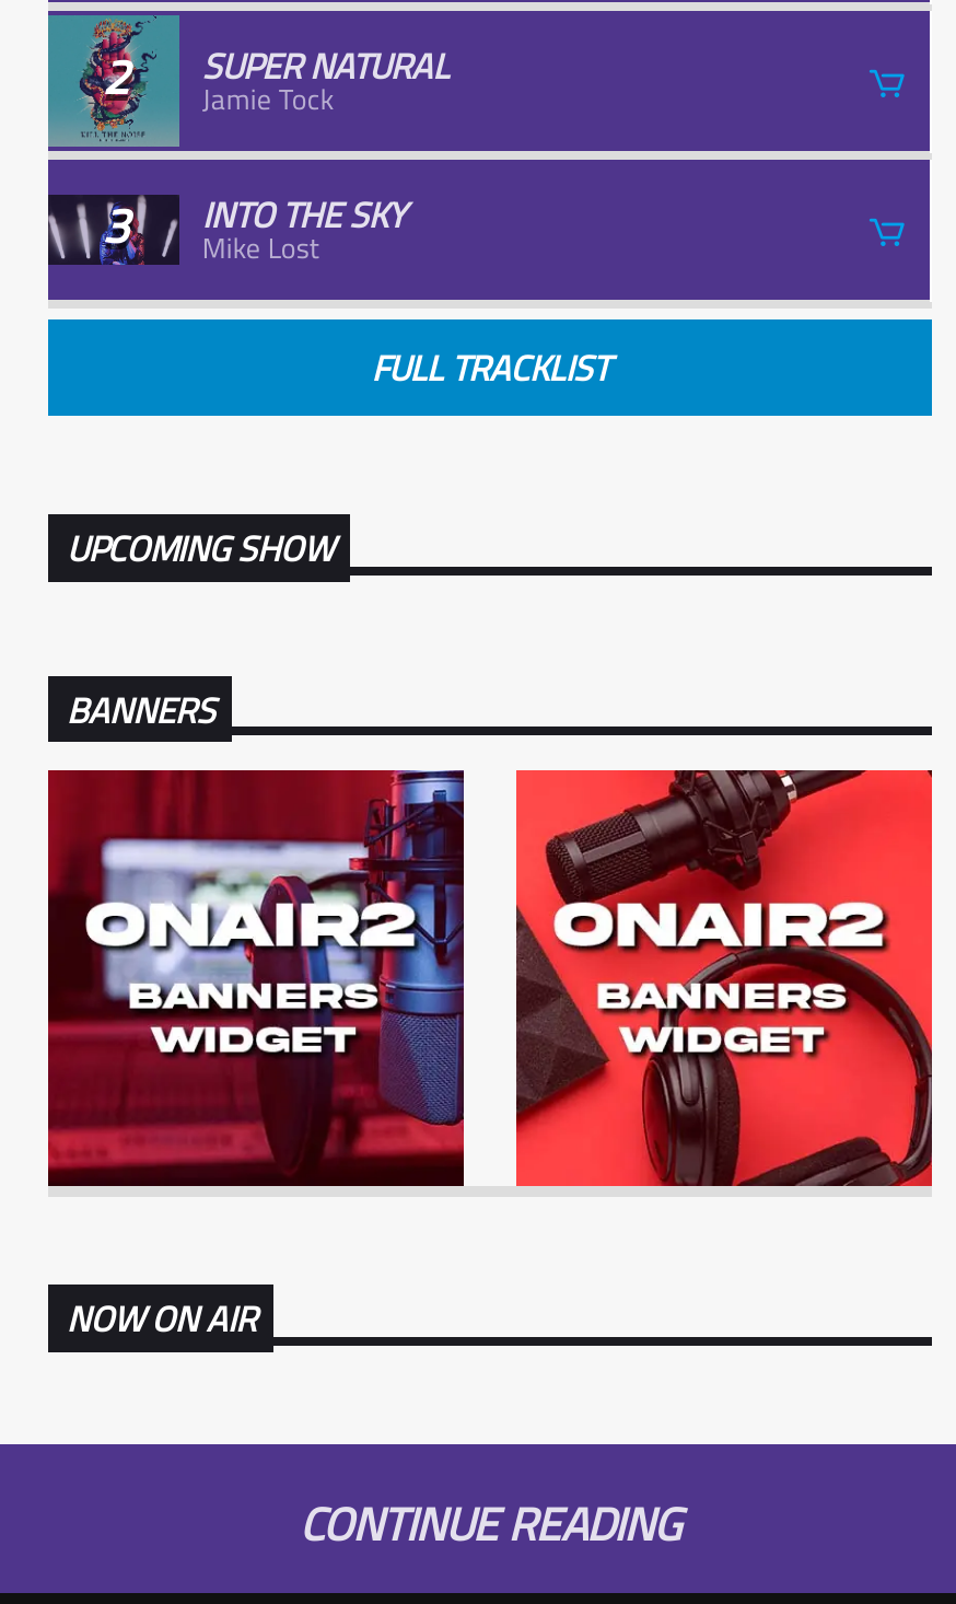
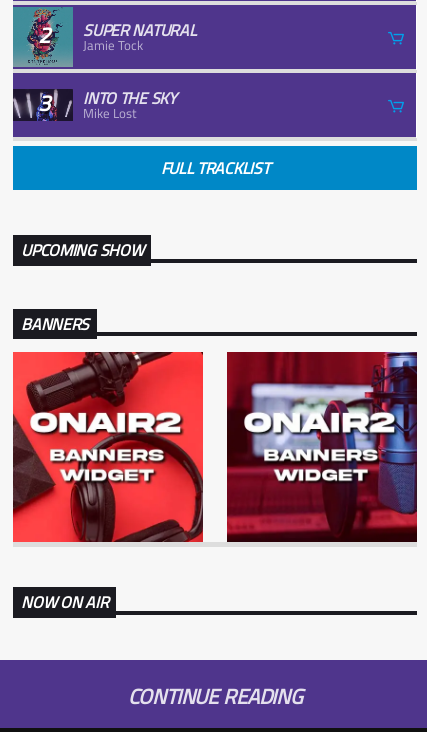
- [image]
+ [image]

- [image]
+ [image]
